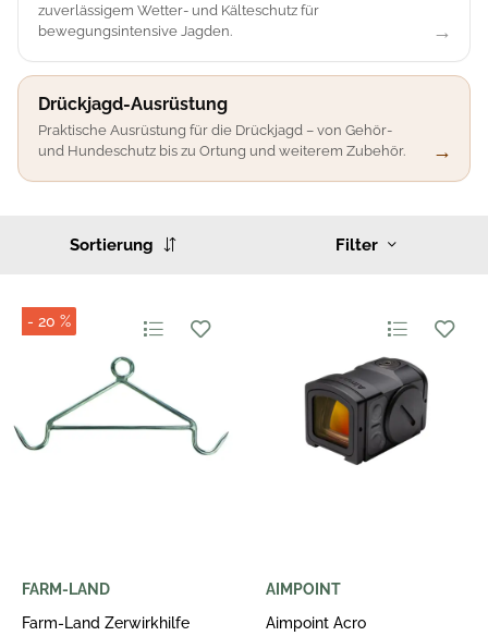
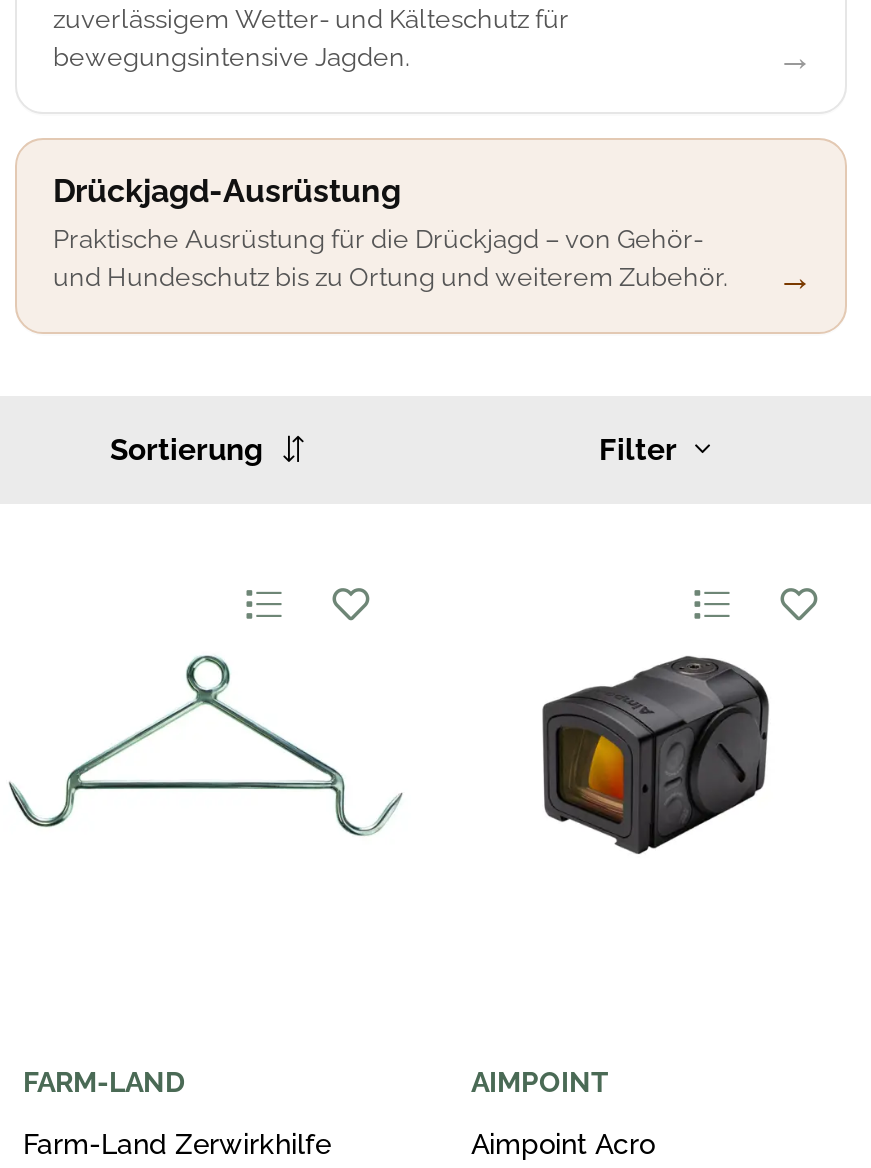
- - 20 %
